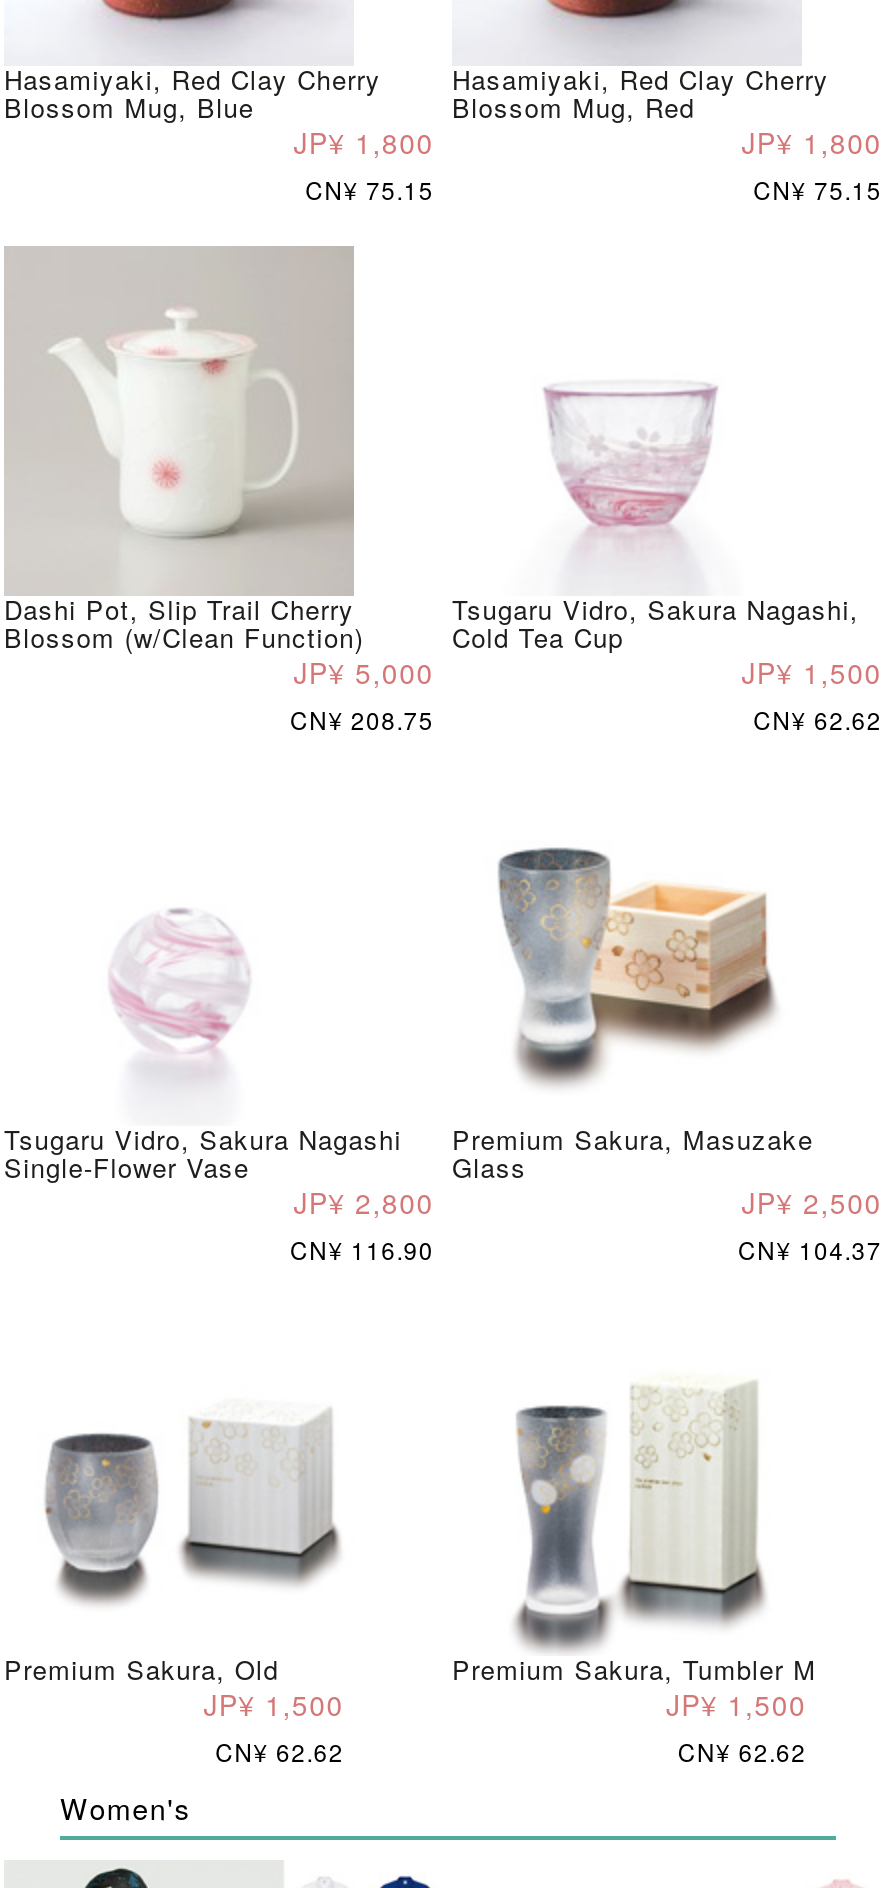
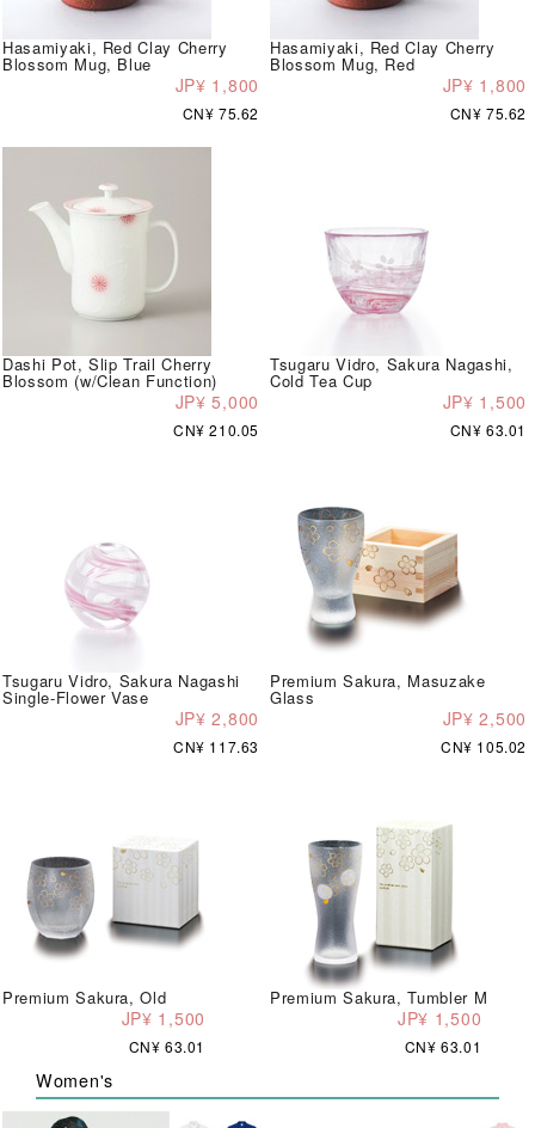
- CN¥ 75.15
+ CN¥ 75.62

- CN¥ 75.15
+ CN¥ 75.62

- CN¥ 208.75
+ CN¥ 210.05

- CN¥ 62.62
+ CN¥ 63.01

- CN¥ 116.90
+ CN¥ 117.63

- CN¥ 104.37
+ CN¥ 105.02

- CN¥ 62.62
+ CN¥ 63.01

- CN¥ 62.62
+ CN¥ 63.01
